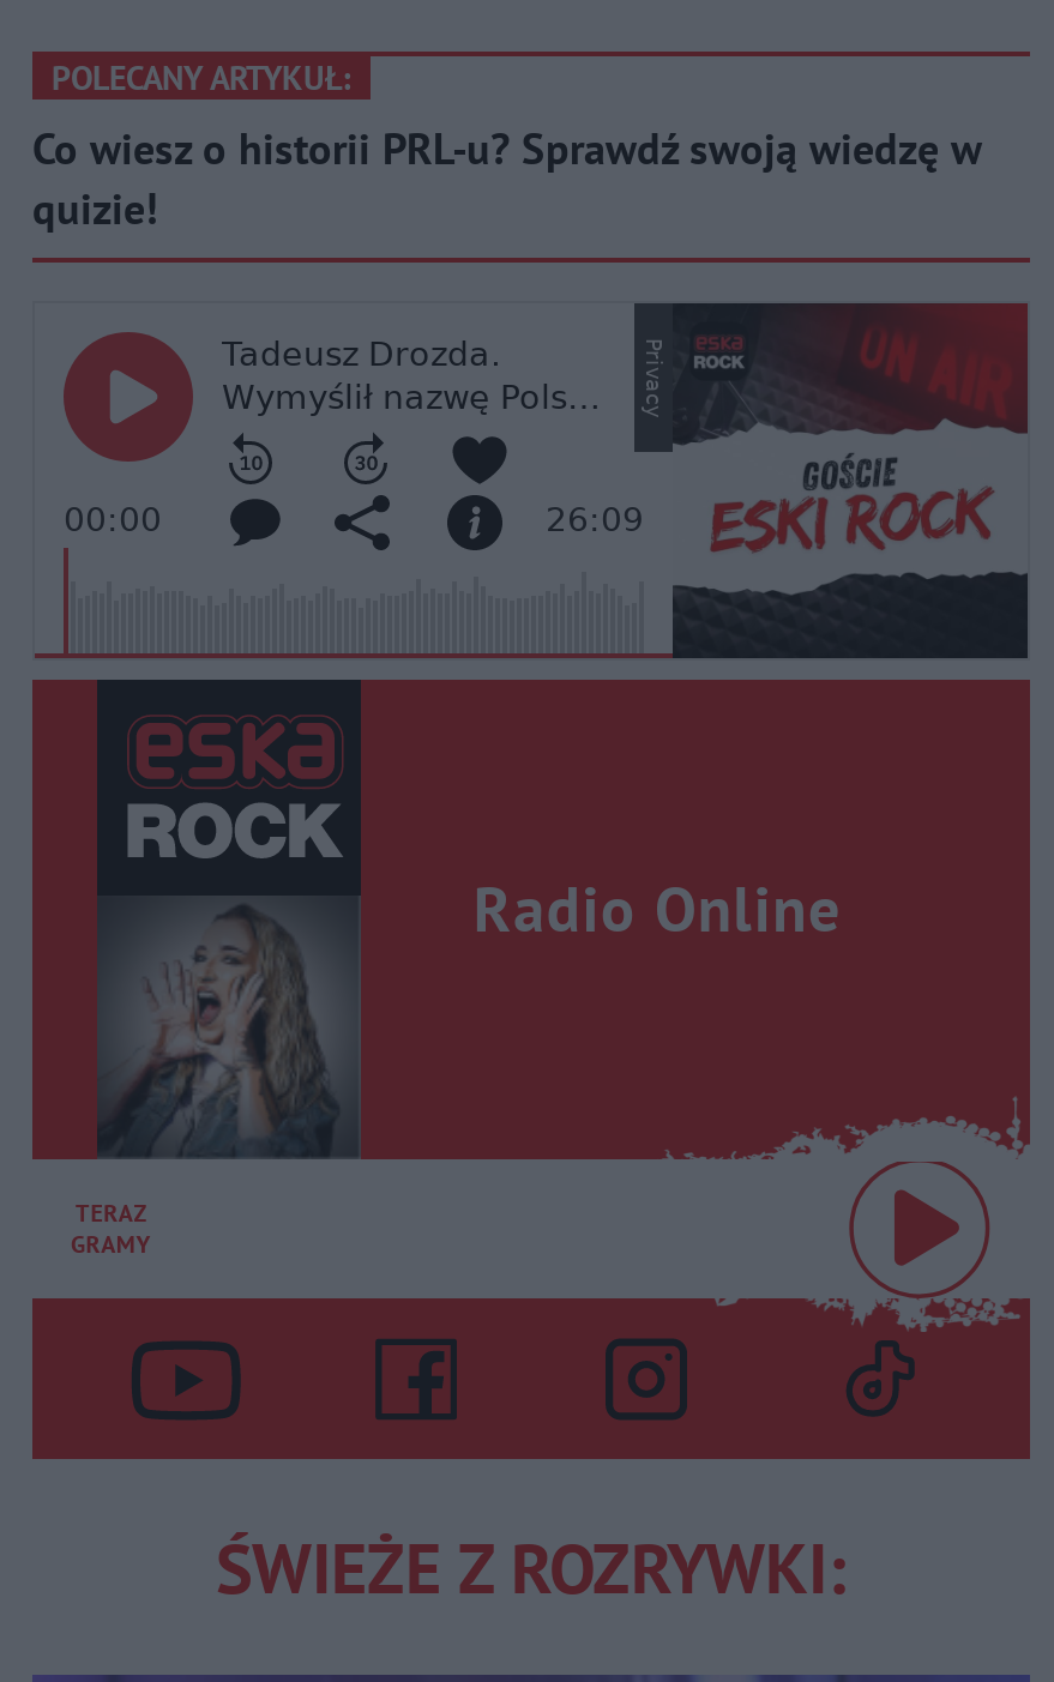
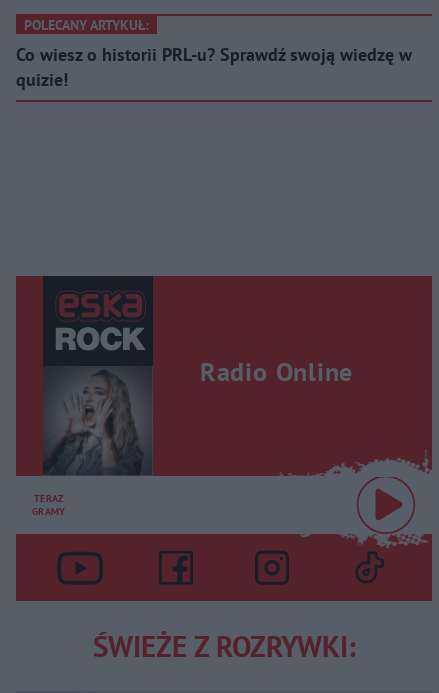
- [image]
